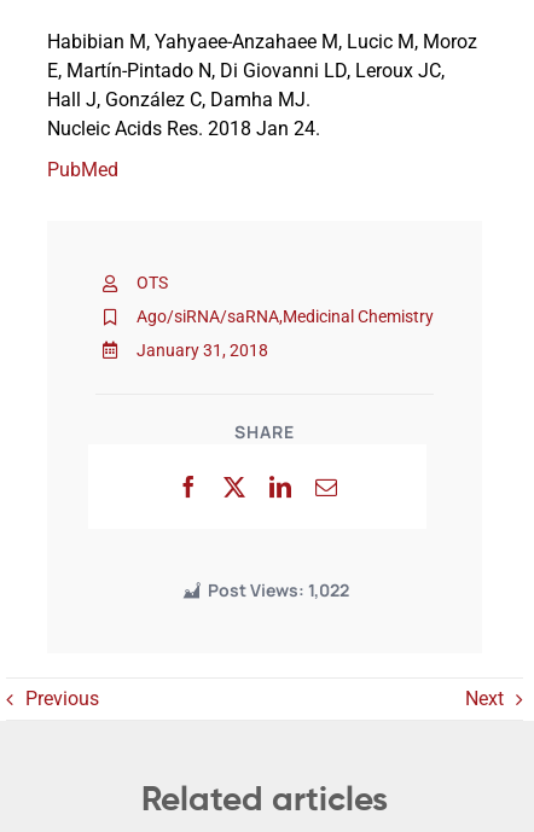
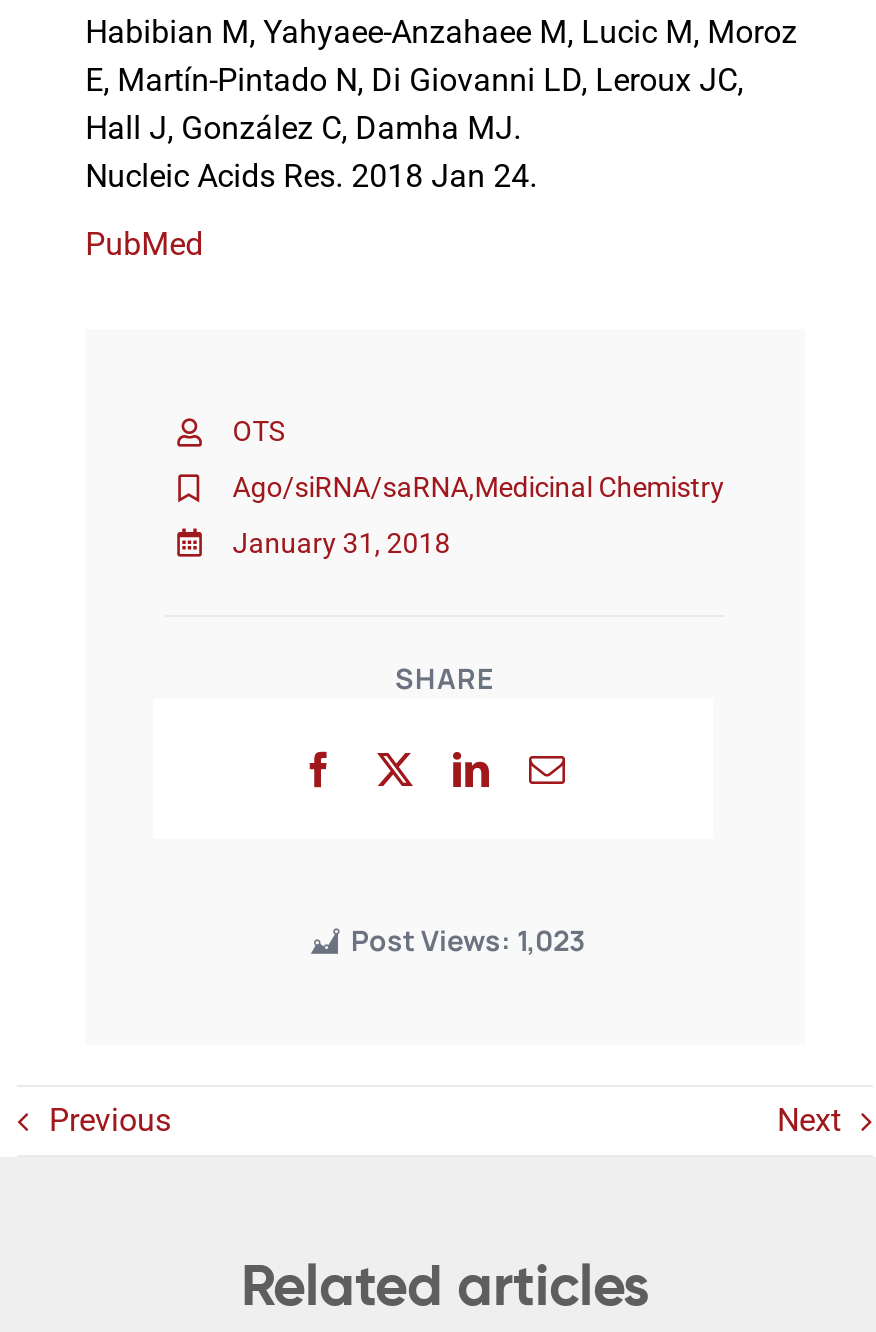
- Post Views: 1,022
+ Post Views: 1,023
